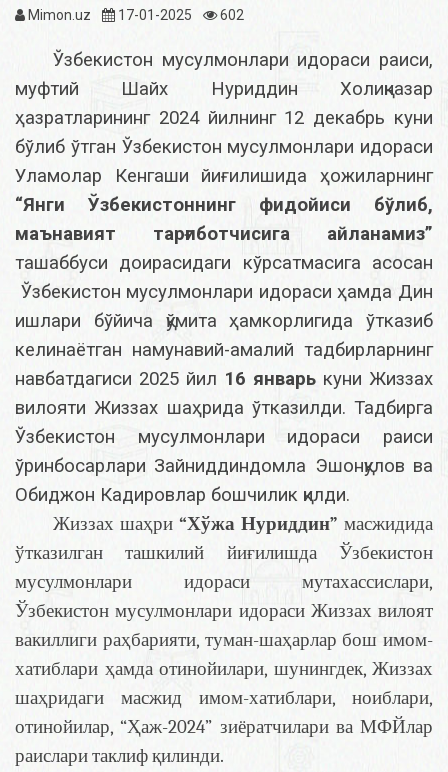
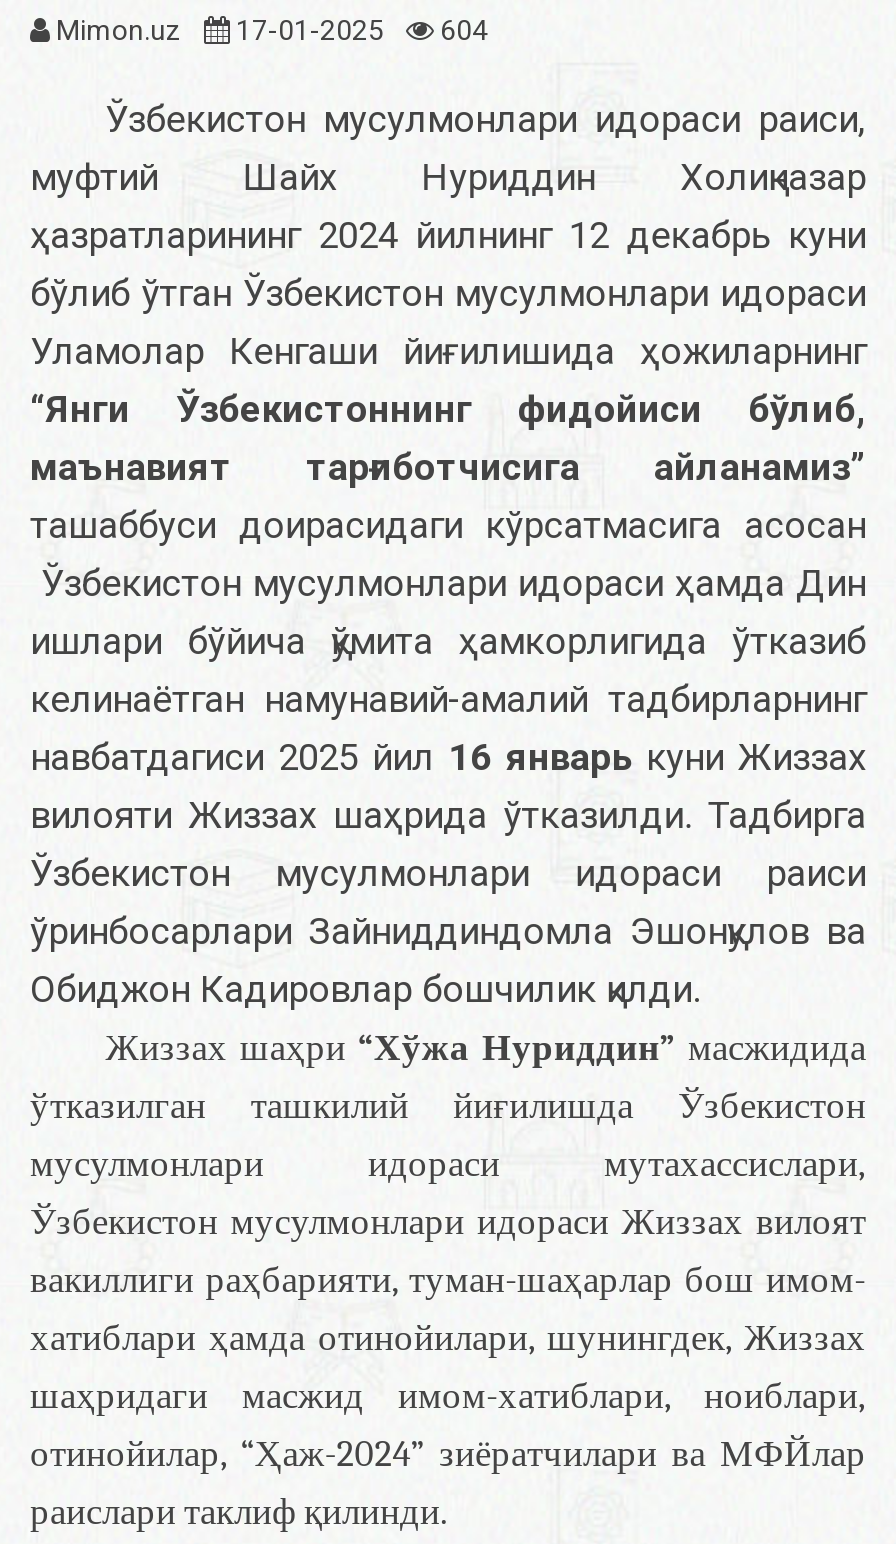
- Mimon.uz 17-01-2025 602
+ Mimon.uz 17-01-2025 604
